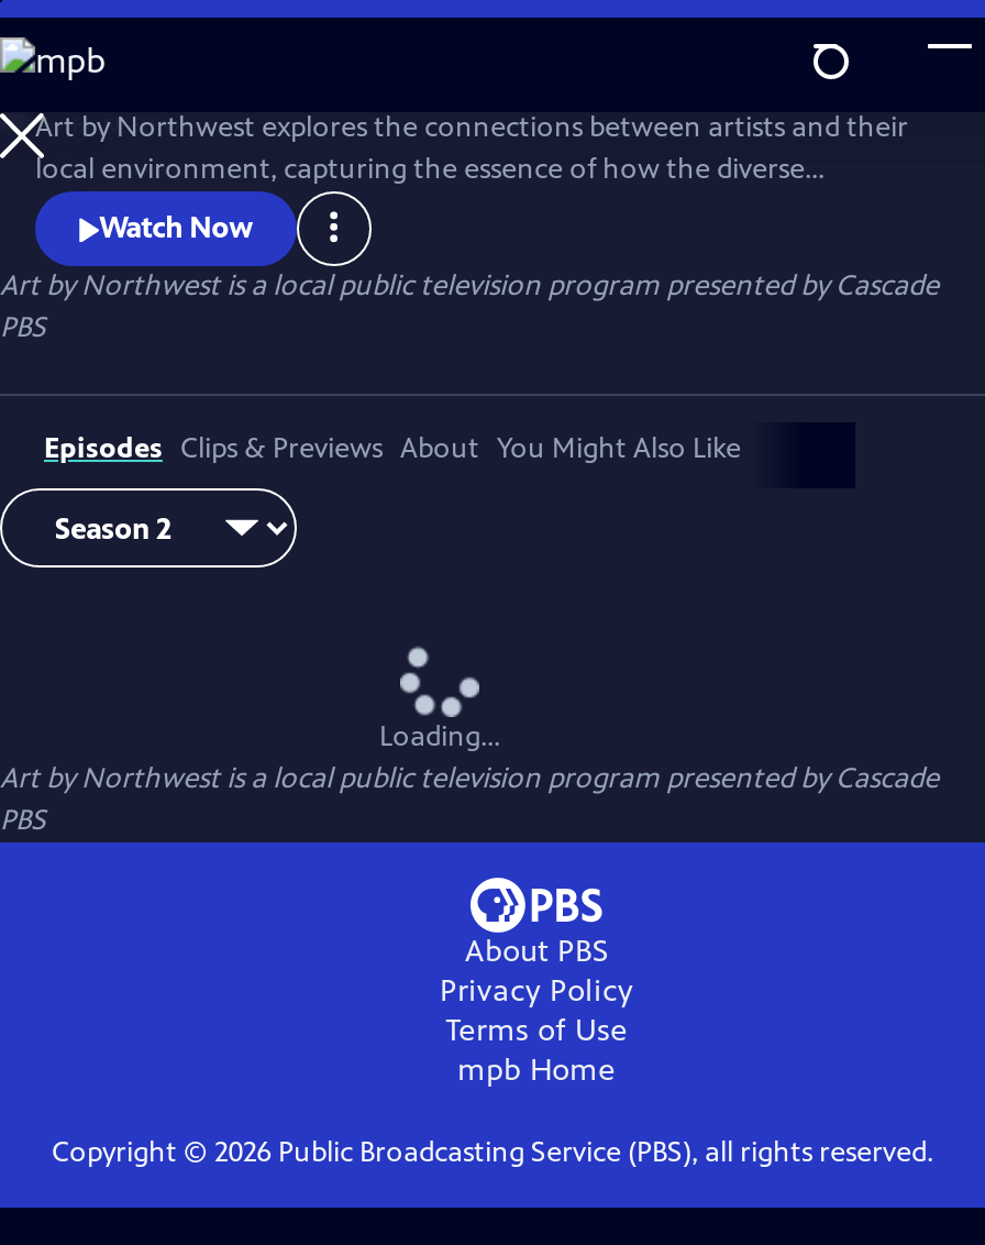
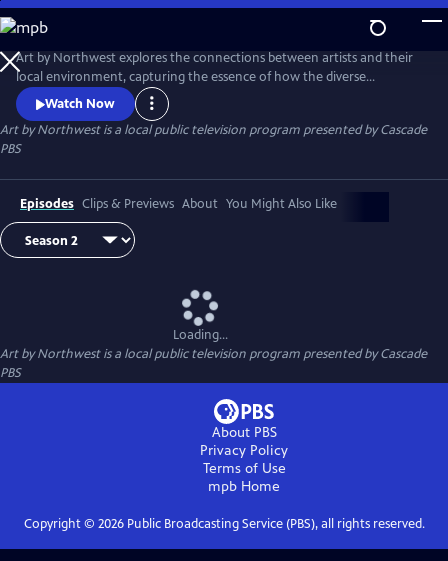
- [image]
+ [image]
